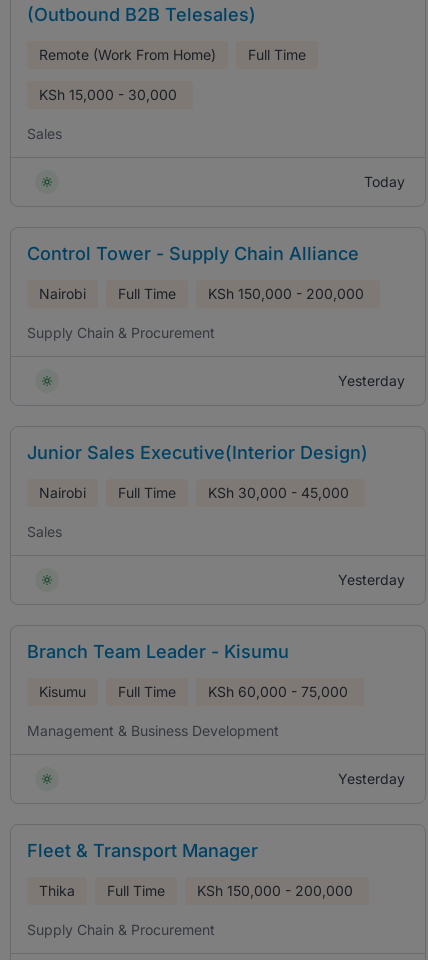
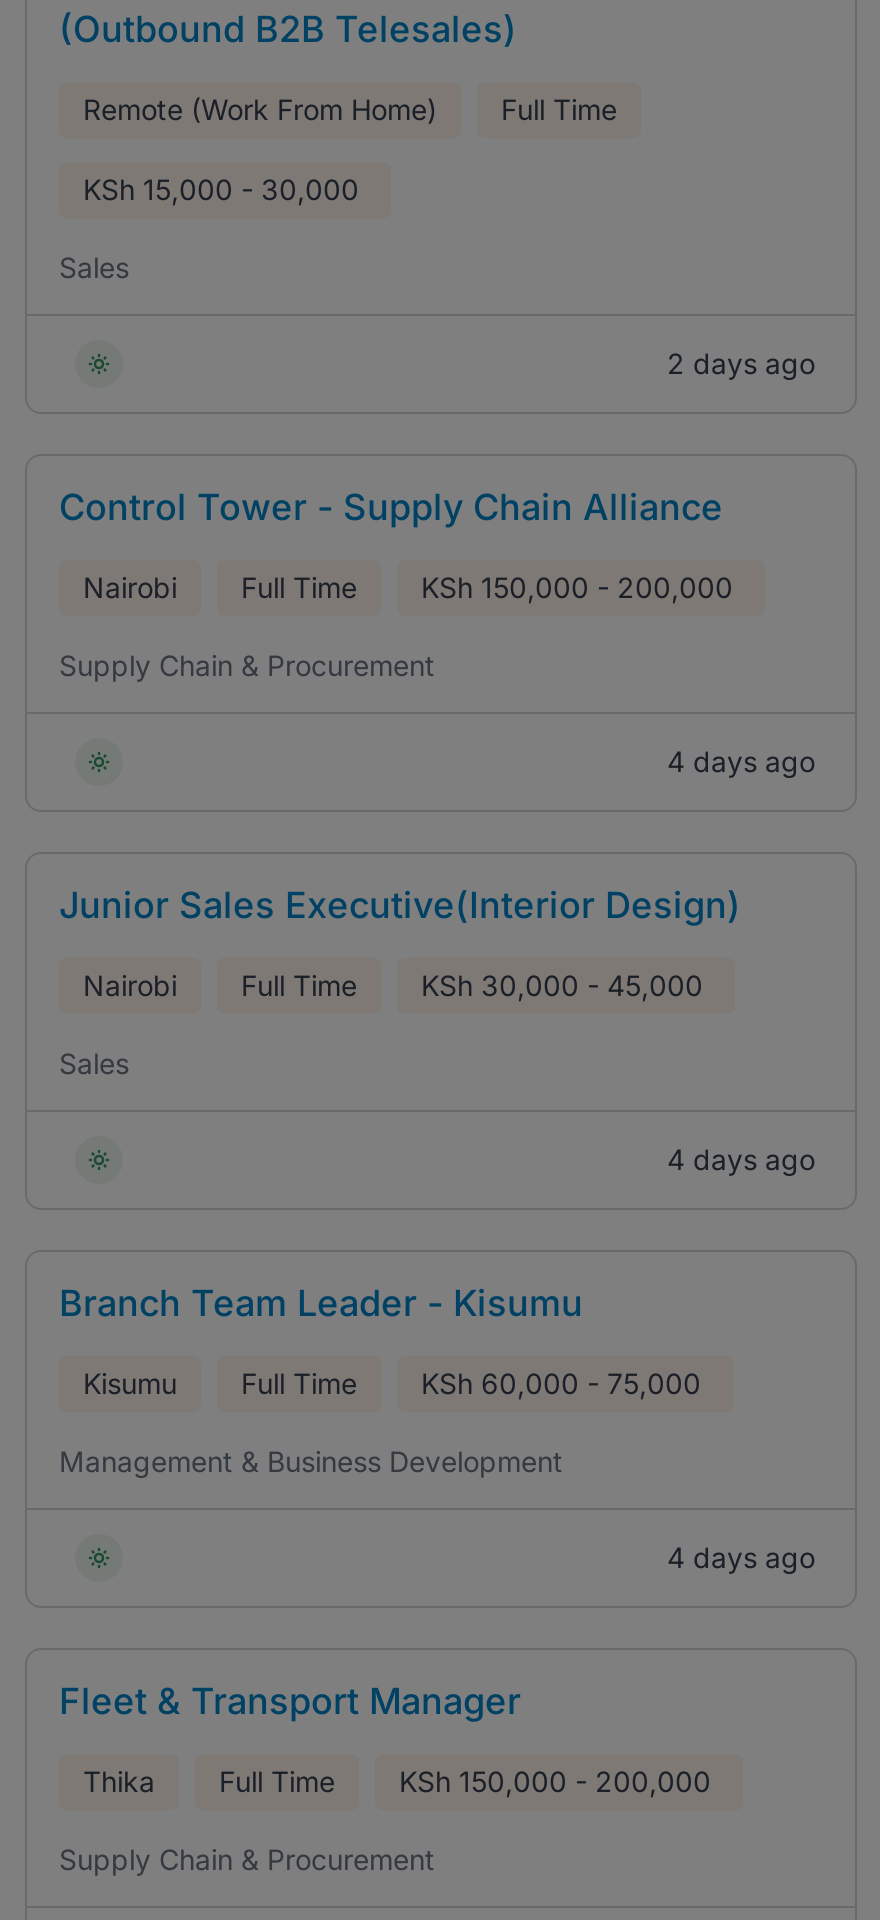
- Today
+ 2 days ago

- Yesterday
+ 4 days ago

- Yesterday
+ 4 days ago

- Yesterday
+ 4 days ago
